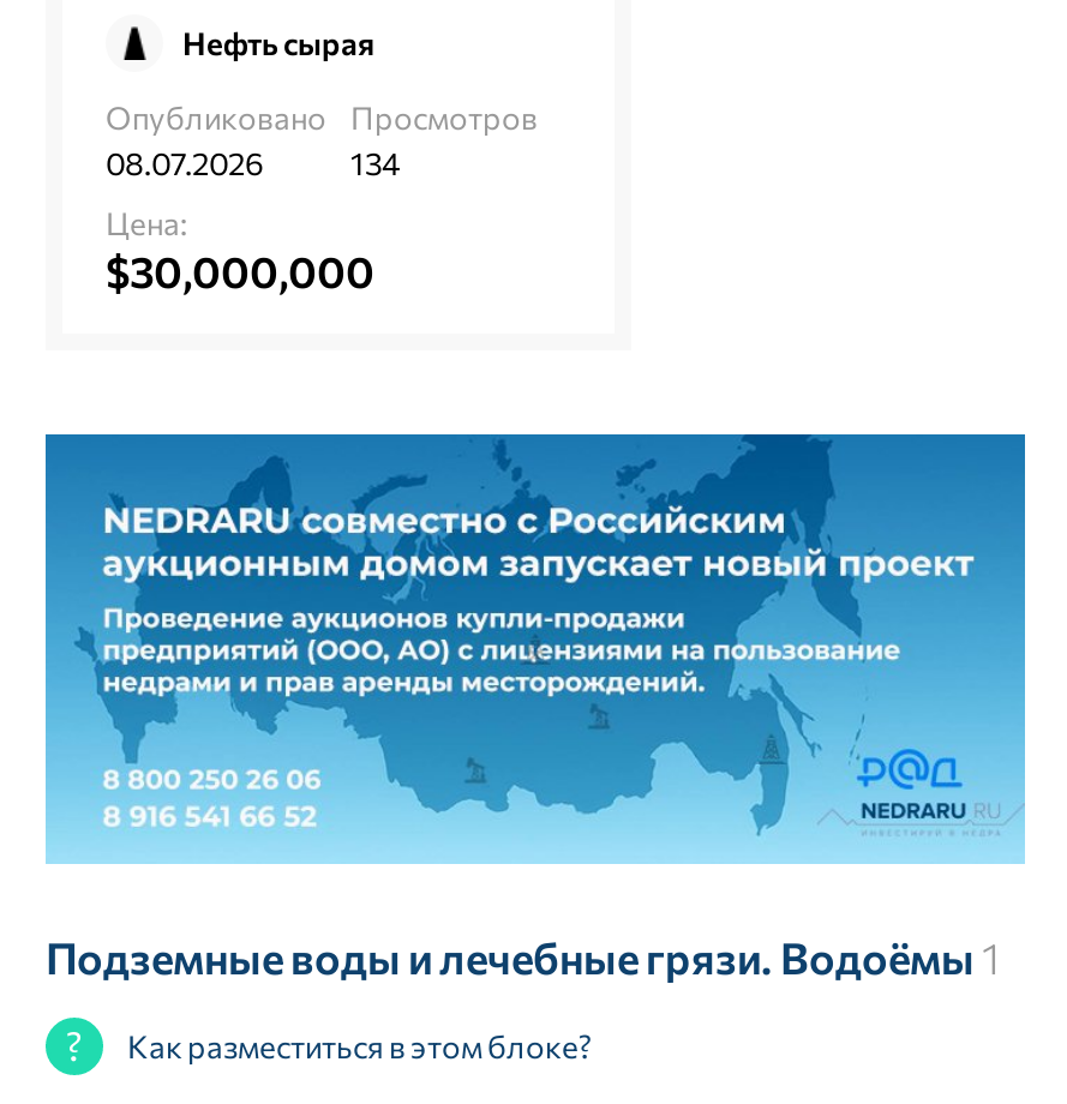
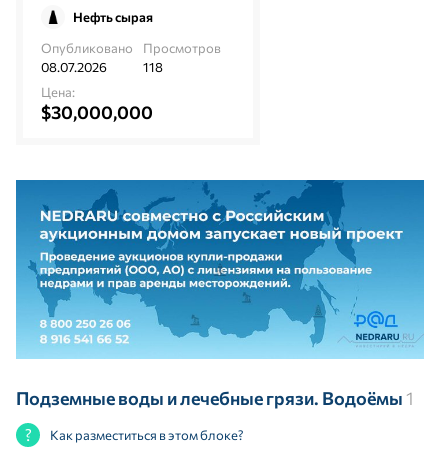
- 134
+ 118
